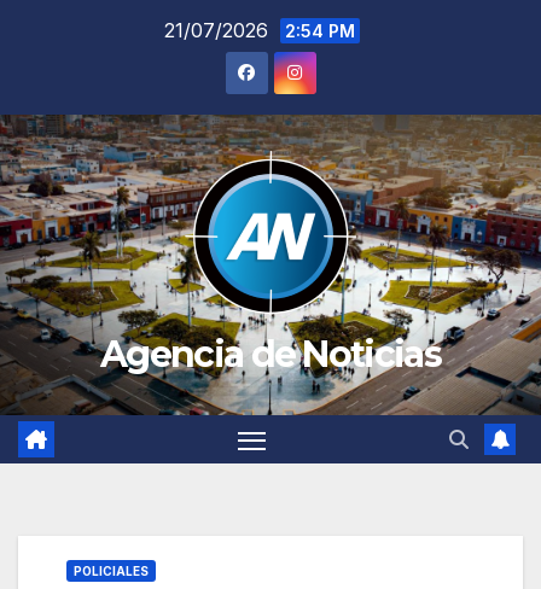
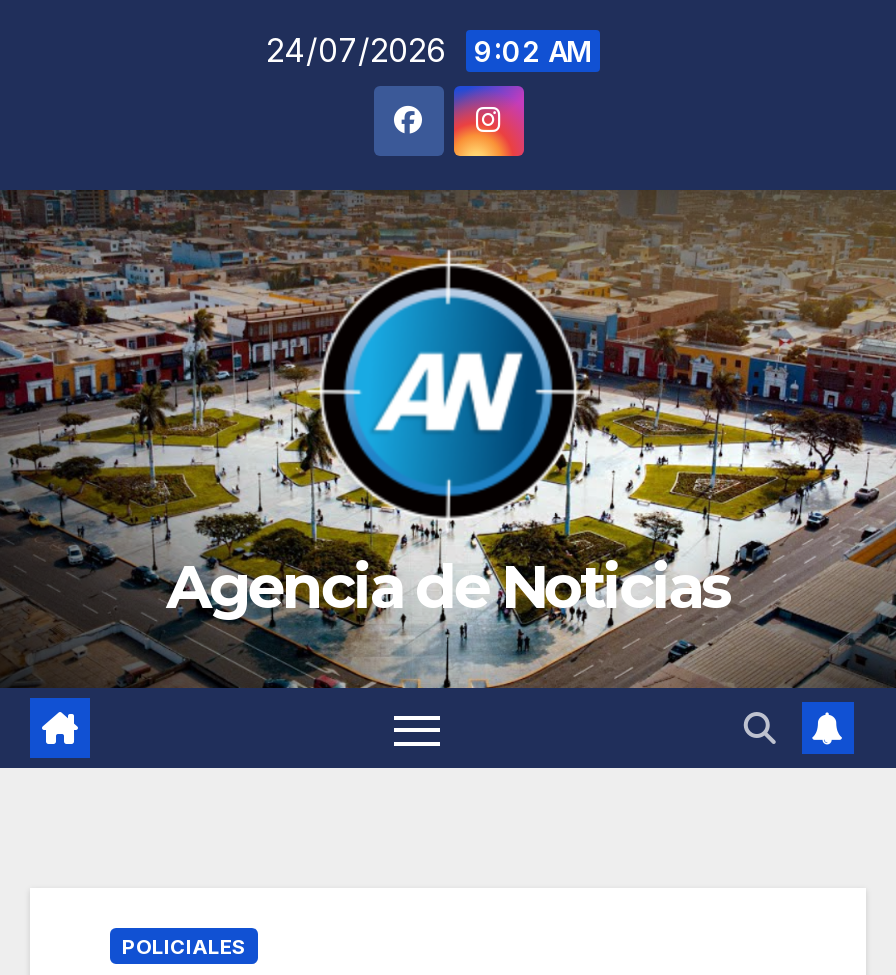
- 21/07/2026 2:54 PM
+ 24/07/2026 9:02 AM
